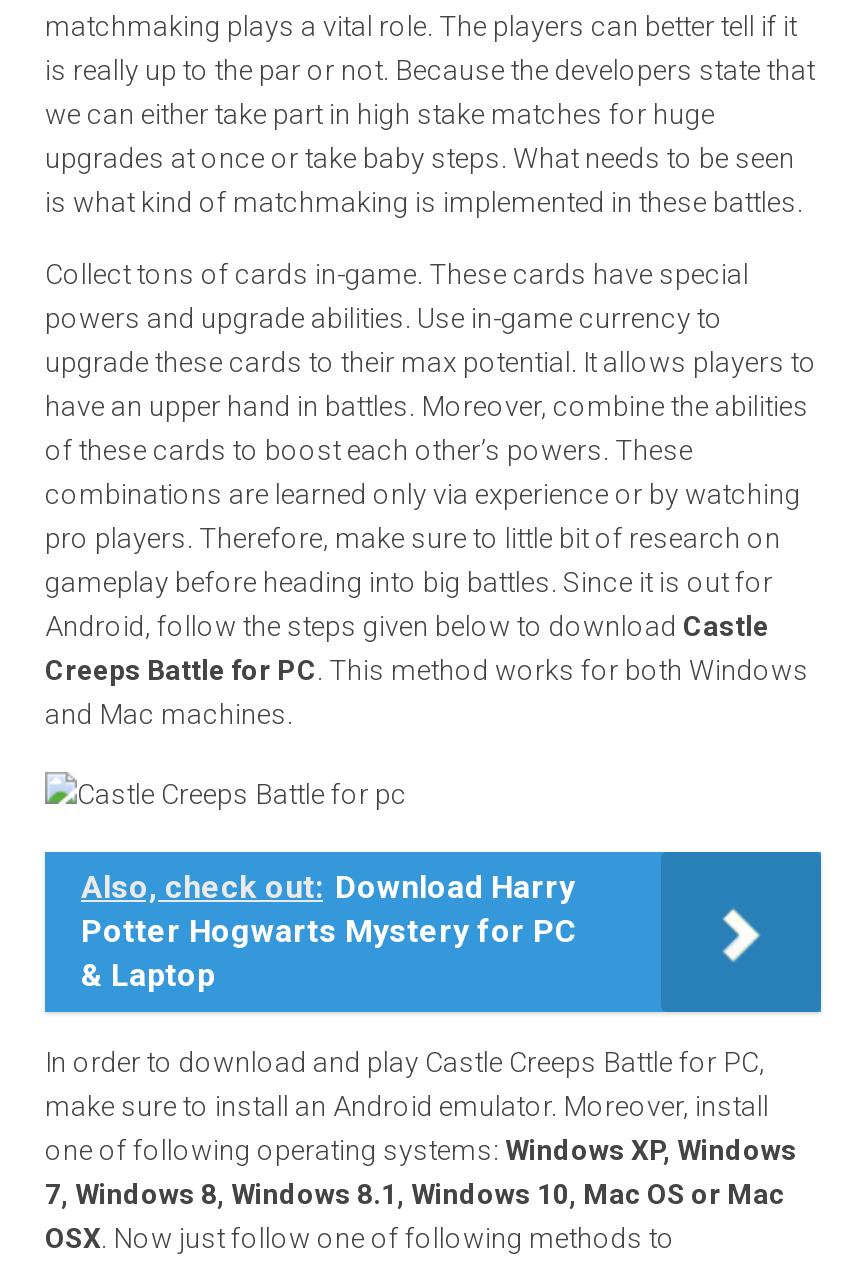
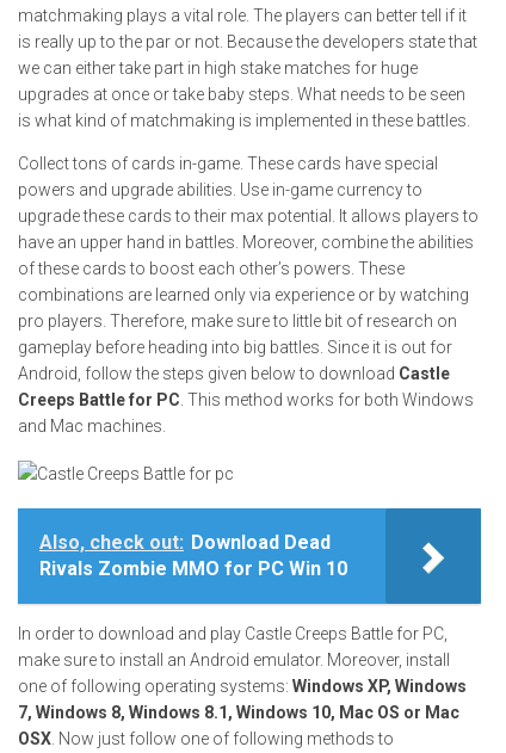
- Also, check out: Download Harry
- Potter Hogwarts Mystery for PC
- & Laptop
+ Also, check out: Download Dead
+ Rivals Zombie MMO for PC Win 10
